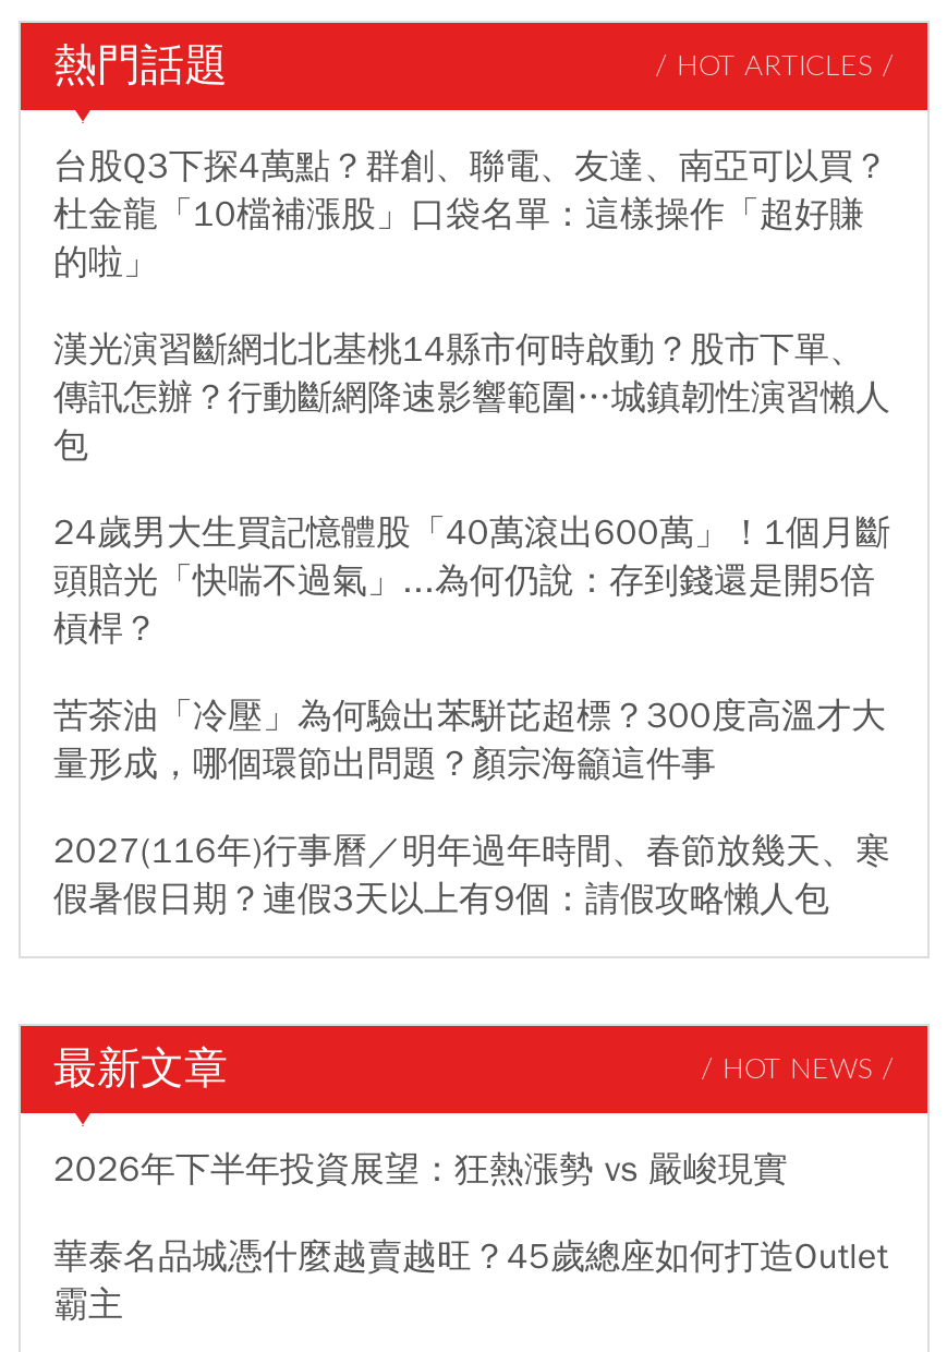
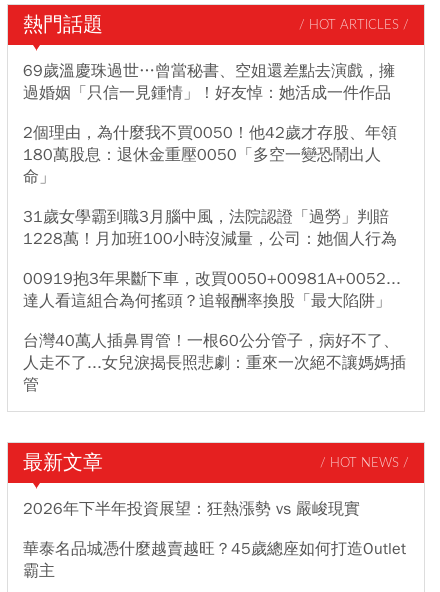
- 台股Q3下探4萬點？群創、聯電、友達、南亞可以買？
- 杜金龍「10檔補漲股」口袋名單：這樣操作「超好賺
- 的啦」
+ 69歲溫慶珠過世…曾當秘書、空姐還差點去演戲，擁
+ 過婚姻「只信一見鍾情」！好友悼：她活成一件作品

- 漢光演習斷網北北基桃14縣市何時啟動？股市下單、
- 傳訊怎辦？行動斷網降速影響範圍…城鎮韌性演習懶人
- 包
+ 2個理由，為什麼我不買0050！他42歲才存股、年領
+ 180萬股息：退休金重壓0050「多空一變恐鬧出人
+ 命」

- 24歲男大生買記憶體股「40萬滾出600萬」！1個月斷
- 頭賠光「快喘不過氣」...為何仍說：存到錢還是開5倍
- 槓桿？
+ 31歲女學霸到職3月腦中風，法院認證「過勞」判賠
+ 1228萬！月加班100小時沒減量，公司：她個人行為

- 苦茶油「冷壓」為何驗出苯駢芘超標？300度高溫才大
- 量形成，哪個環節出問題？顏宗海籲這件事
+ 00919抱3年果斷下車，改買0050+00981A+0052...
+ 達人看這組合為何搖頭？追報酬率換股「最大陷阱」

- 2027(116年)行事曆／明年過年時間、春節放幾天、寒
- 假暑假日期？連假3天以上有9個：請假攻略懶人包
+ 台灣40萬人插鼻胃管！一根60公分管子，病好不了、
+ 人走不了...女兒淚揭長照悲劇：重來一次絕不讓媽媽插
+ 管
